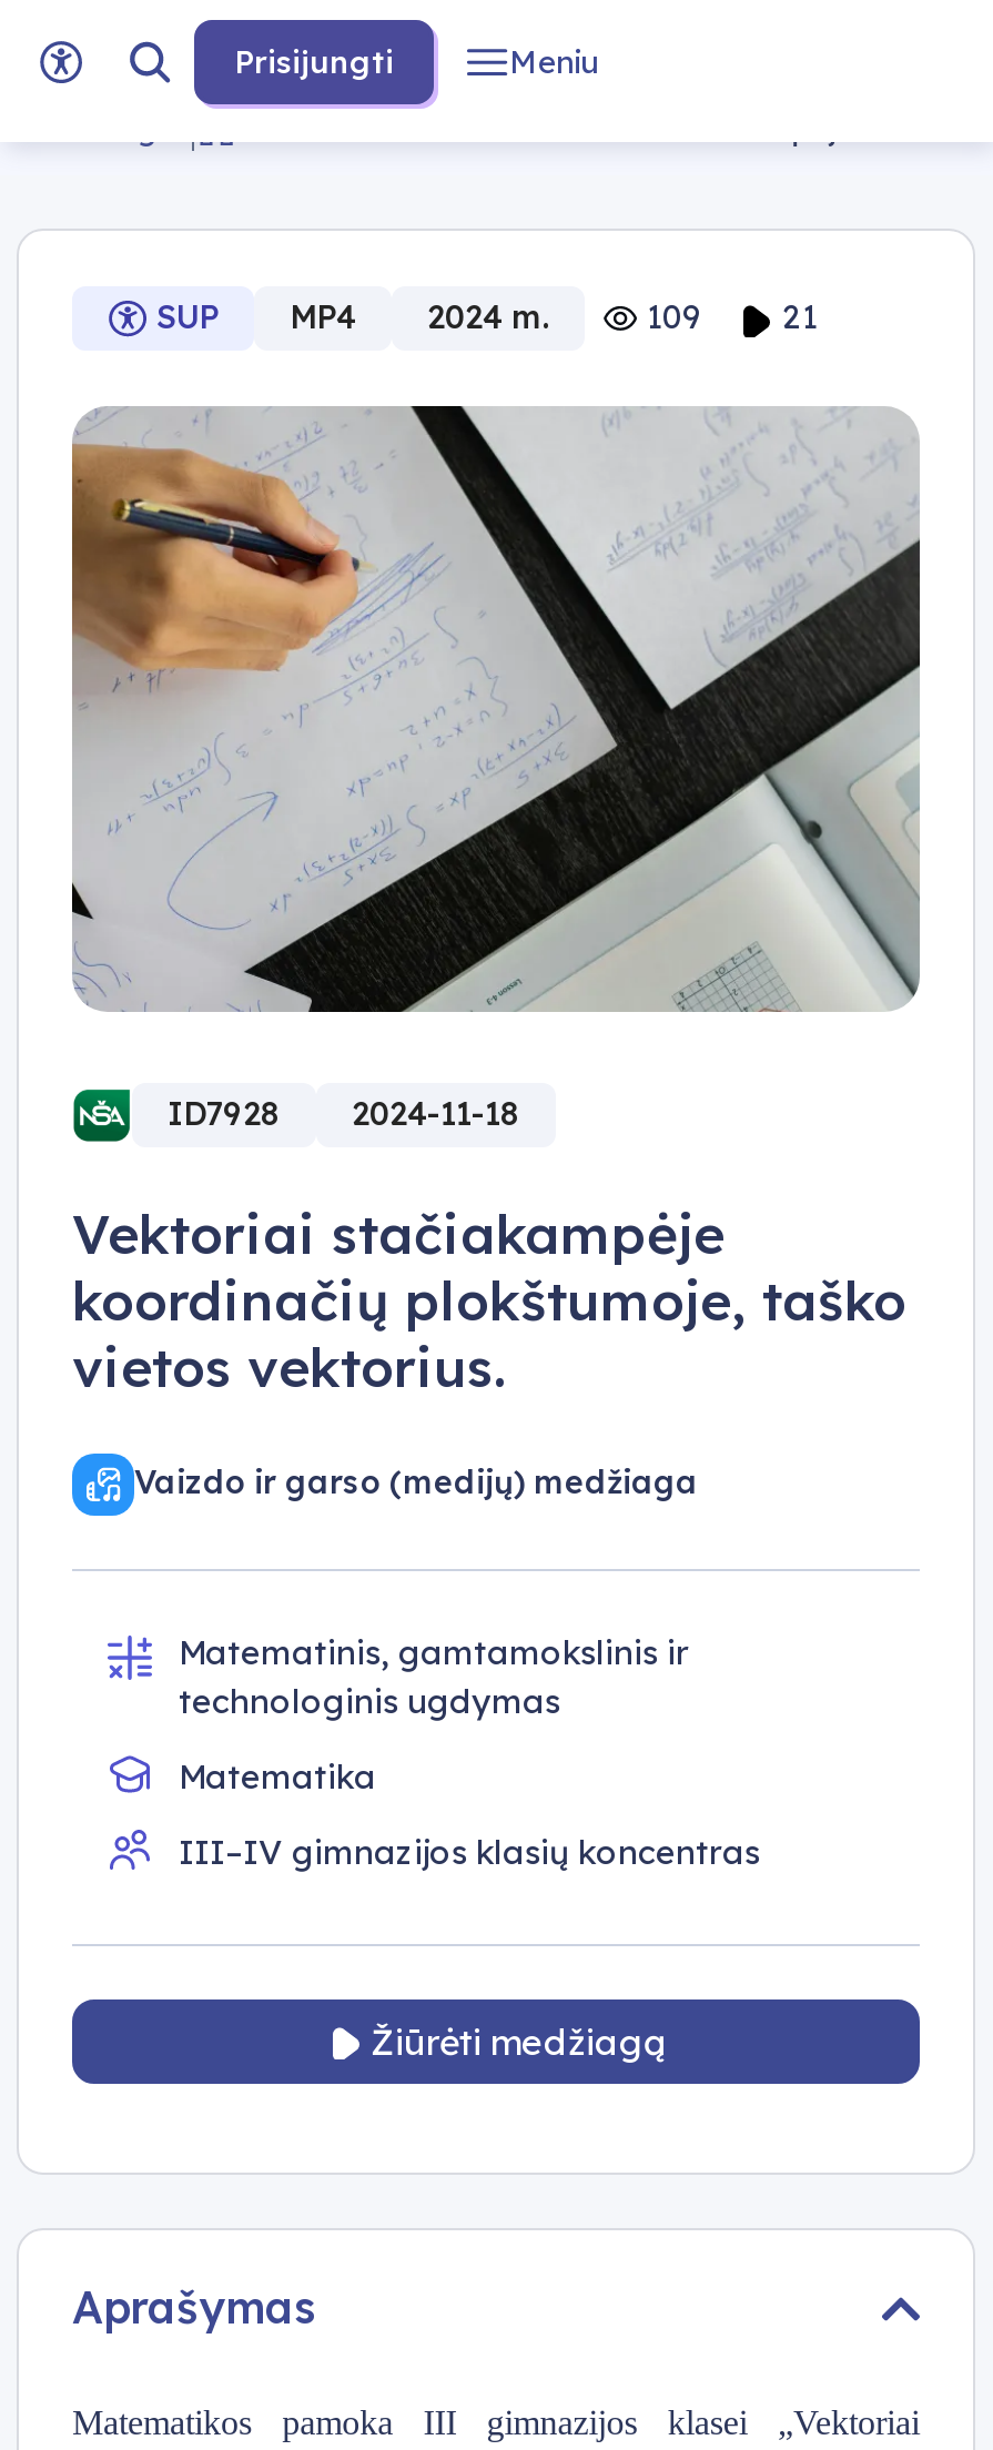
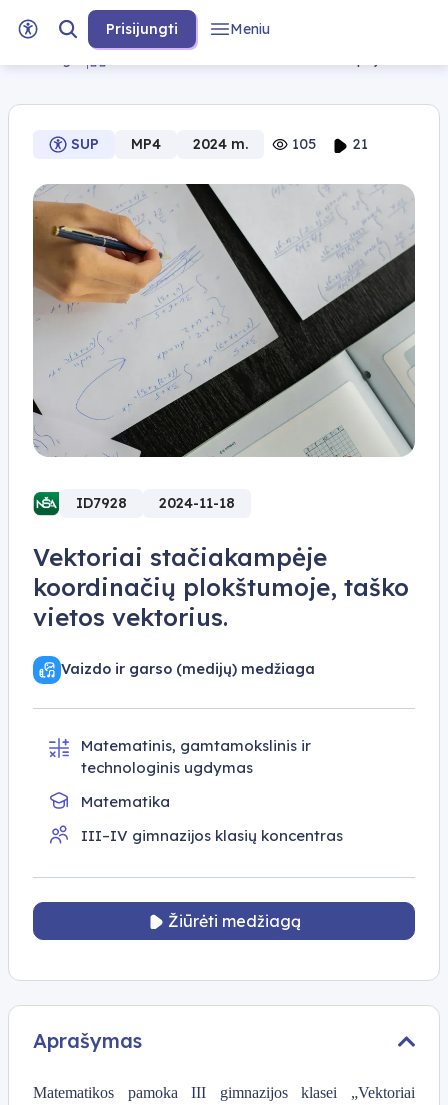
- 109 21
+ 105 21
